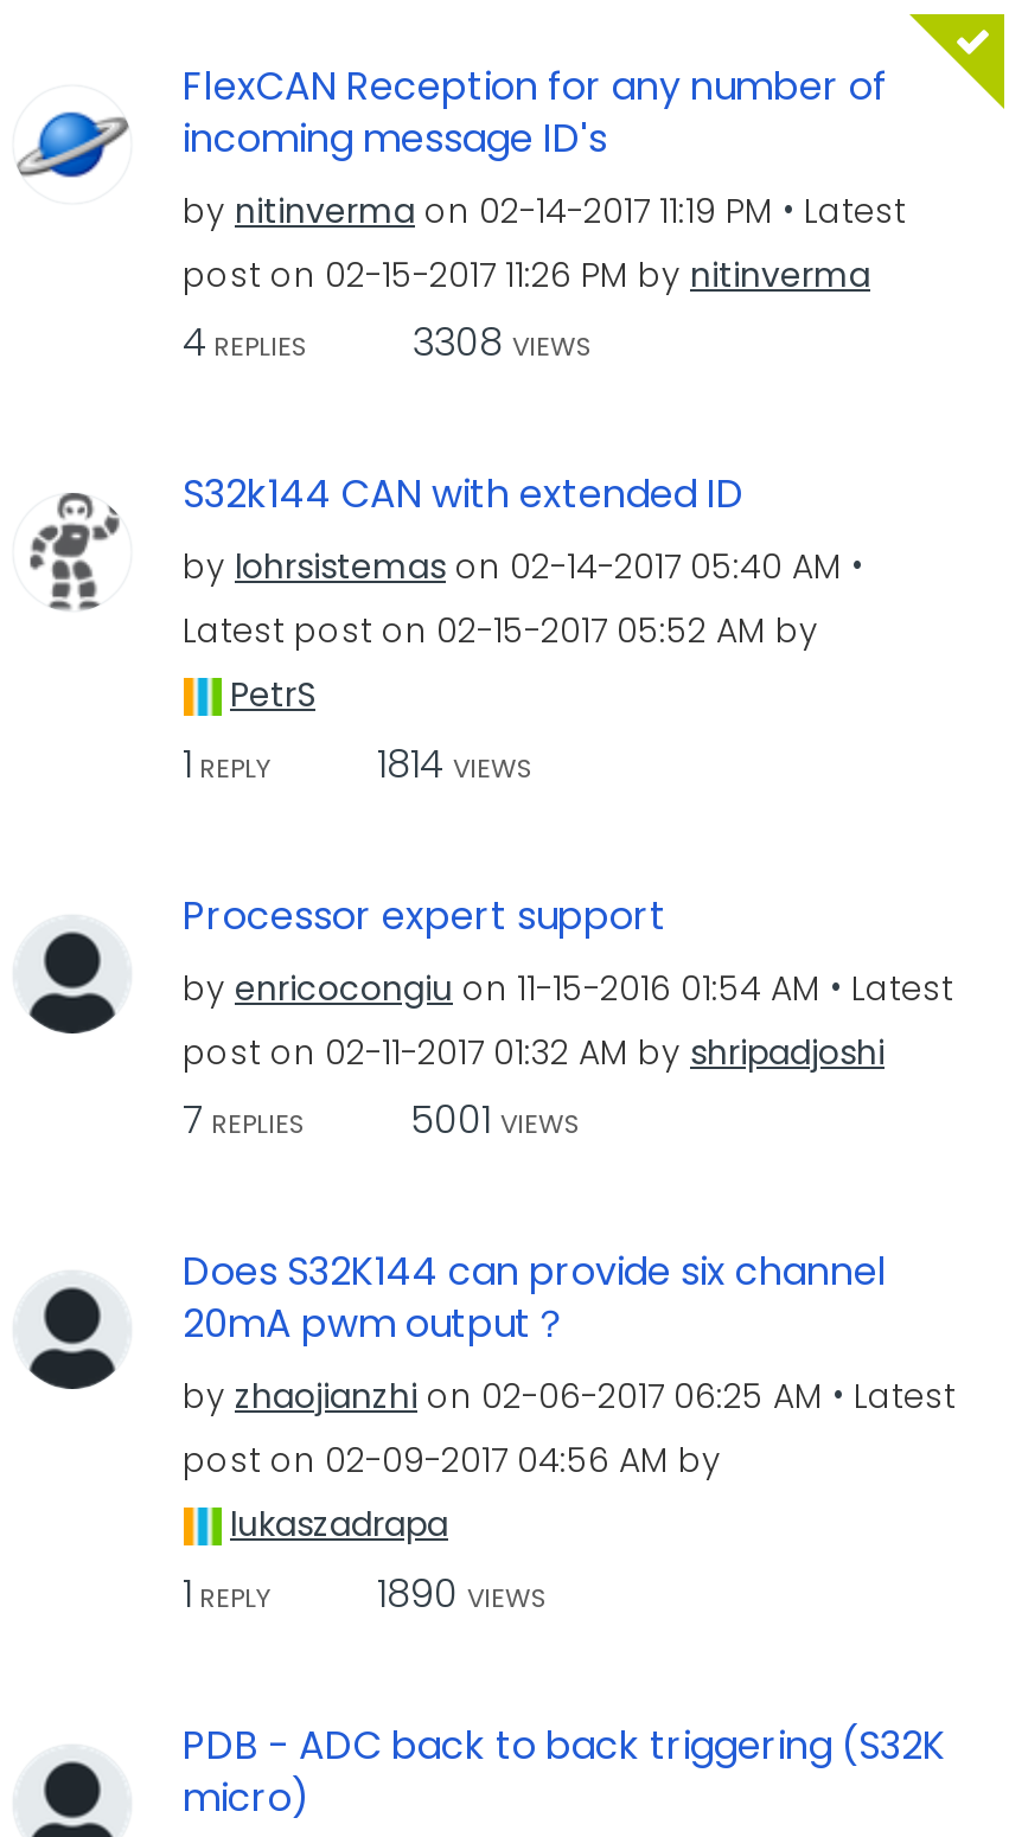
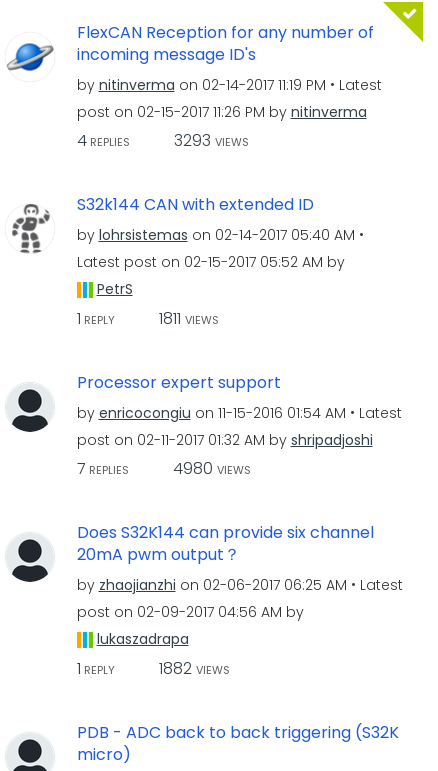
- 4 REPLIES 3308 VIEWS
+ 4 REPLIES 3293 VIEWS

- 1 REPLY 1814 VIEWS
+ 1 REPLY 1811 VIEWS

- 7 REPLIES 5001 VIEWS
+ 7 REPLIES 4980 VIEWS

- 1 REPLY 1890 VIEWS
+ 1 REPLY 1882 VIEWS
